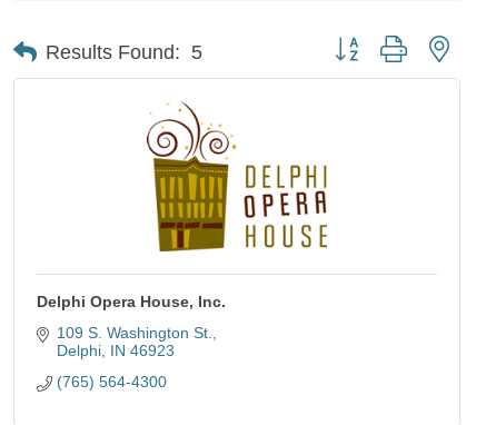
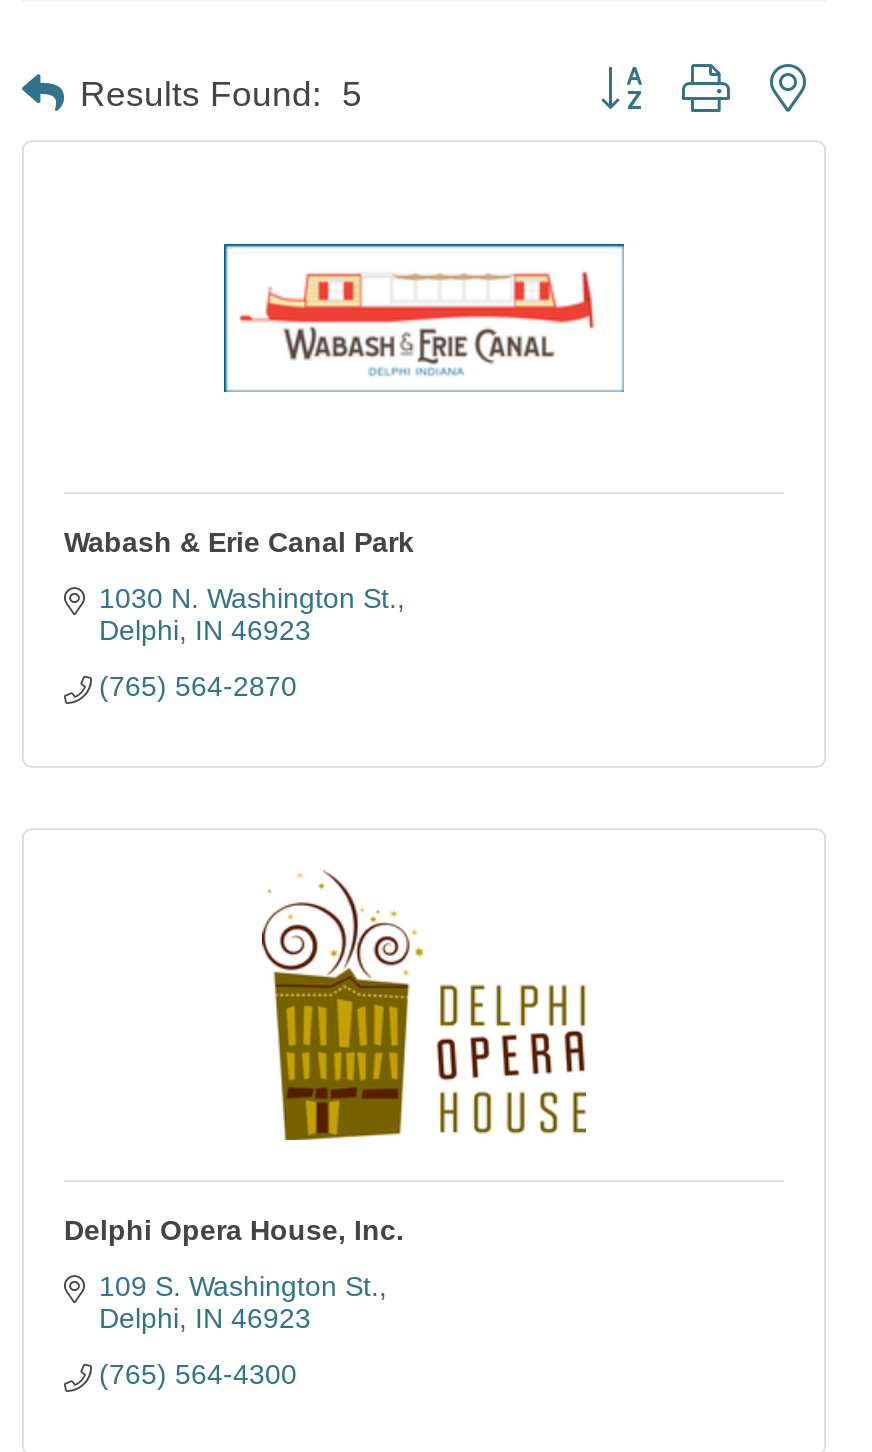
+ Wabash & Erie Canal Park
+ 1030 N. Washington St.
+ Delphi IN 46923
+ (765) 564-2870

+ [image]
